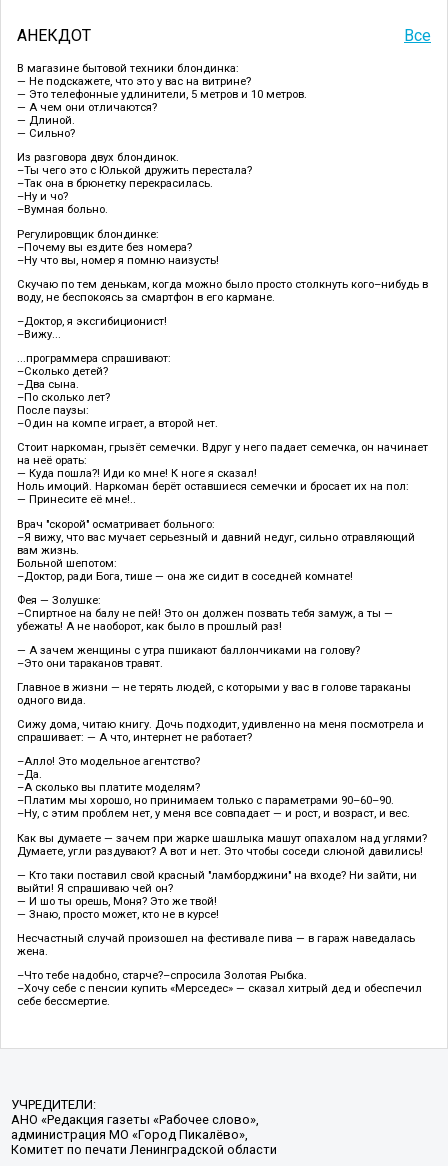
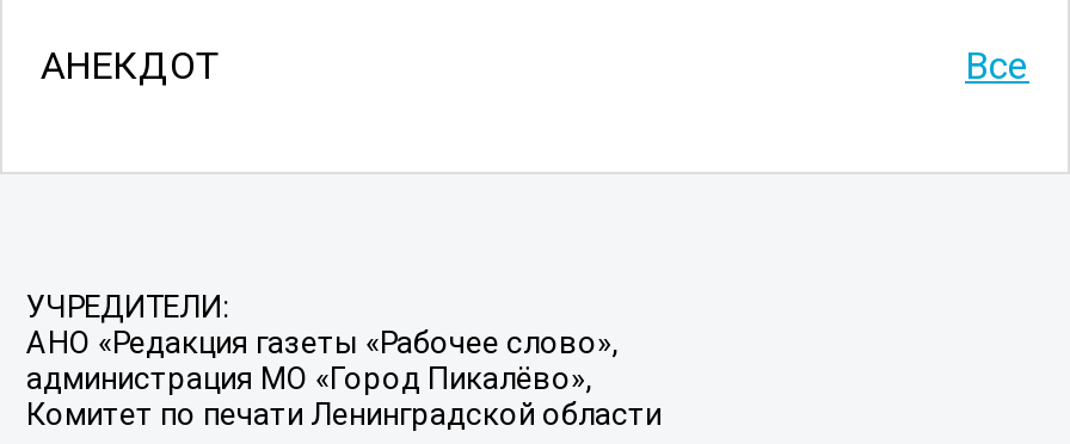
- В магазине бытовой техники блондинка:
- — Не подскажете, что это у вас на витрине?
- — Это телефонные удлинители, 5 метров и 10 метров.
- — А чем они отличаются?
- — Длиной.
- — Сильно?
- Из разговора двух блондинок.
- –Ты чего это с Юлькой дружить перестала?
- –Так она в брюнетку перекрасилась.
- –Ну и чо?
- –Вумная больно.
- Регулировщик блондинке:
- –Почему вы ездите без номера?
- –Ну что вы, номер я помню наизусть!
- Скучаю по тем денькам, когда можно было просто столкнуть кого–нибудь в
- воду, не беспокоясь за смартфон в его кармане.
- –Доктор, я эксгибиционист!
- –Вижу...
- ...программера спрашивают:
- –Сколько детей?
- –Два сына.
- –По сколько лет?
- После паузы:
- –Один на компе играет, а второй нет.
- Стоит наркоман, грызёт семечки. Вдруг у него падает семечка, он начинает
- на неё орать:
- — Куда пошла?! Иди ко мне! К ноге я сказал!
- Ноль имоций. Наркоман берёт оставшиеся семечки и бросает их на пол:
- — Принесите её мне!..
- Врач "скорой" осматривает больного:
- –Я вижу, что вас мучает серьезный и давний недуг, сильно отравляющий
- вам жизнь.
- Больной шепотом:
- –Доктор, ради Бога, тише — она же сидит в соседней комнате!
- Фея — Золушке:
- –Спиртное на балу не пей! Это он должен позвать тебя замуж, а ты —
- убежать! А не наоборот, как было в прошлый раз!
- — А зачем женщины с утра пшикают баллончиками на голову?
- –Это они тараканов травят.
- Главное в жизни — не терять людей, с которыми у вас в голове тараканы
- одного вида.
- Сижу дома, читаю книгу. Дочь подходит, удивленно на меня посмотрела и
- спрашивает: — А что, интернет не работает?
- –Алло! Это модельное агентство?
- –Да.
- –А сколько вы платите моделям?
- –Платим мы хорошо, но принимаем только с параметрами 90–60–90.
- –Ну, с этим проблем нет, у меня все совпадает — и рост, и возраст, и вес.
- Как вы думаете — зачем при жарке шашлыка машут опахалом над углями?
- Думаете, угли раздувают? А вот и нет. Это чтобы соседи слюной давились!
- — Кто таки поставил свой красный "ламборджини" на входе? Ни зайти, ни
- выйти! Я спрашиваю чей он?
- — И шо ты орешь, Моня? Это же твой!
- — Знаю, просто может, кто не в курсе!
- Несчастный случай произошел на фестивале пива — в гараж наведалась
- жена.
- –Что тебе надобно, старче?–спросила Золотая Рыбка.
- –Хочу себе с пенсии купить «Мерседес» — сказал хитрый дед и обеспечил
- себе бессмертие.
